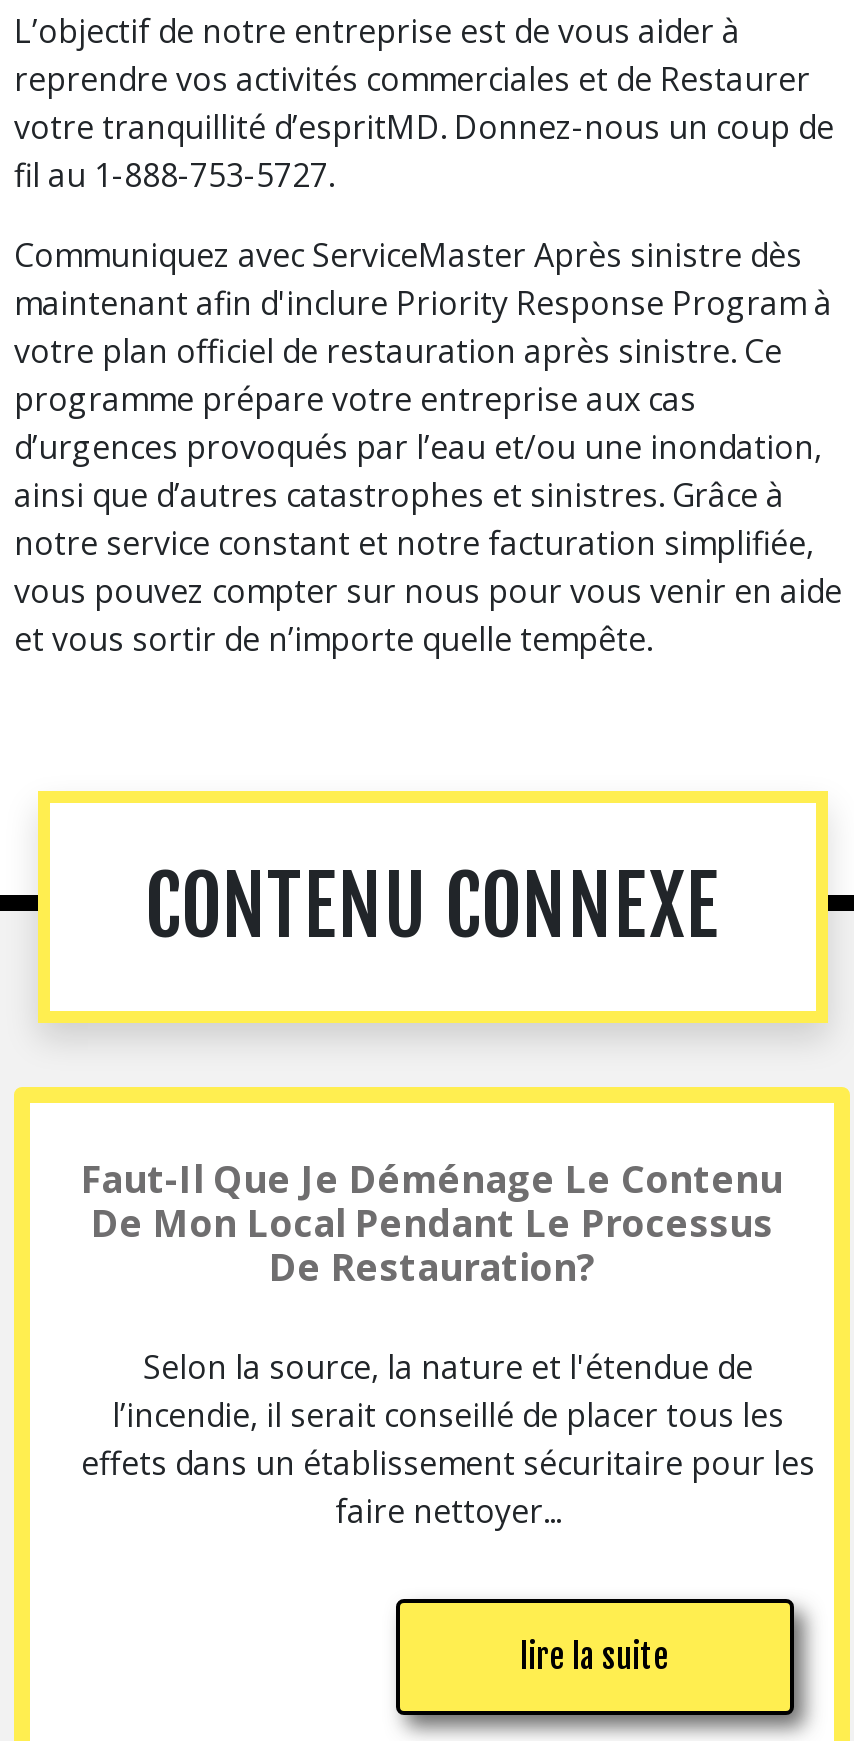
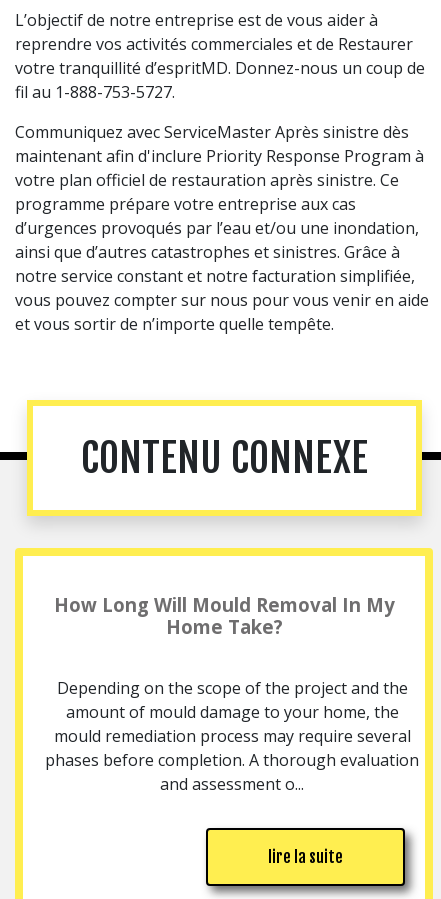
- Faut-Il Que Je Déménage Le Contenu
- De Mon Local Pendant Le Processus
- De Restauration?
+ How Long Will Mould Removal In My
+ Home Take?

- Selon la source, la nature et l'étendue de
- l’incendie, il serait conseillé de placer tous les
- effets dans un établissement sécuritaire pour les
- faire nettoyer...
+ Depending on the scope of the project and the
+ amount of mould damage to your home, the
+ mould remediation process may require several
+ phases before completion. A thorough evaluation
+ and assessment o...
